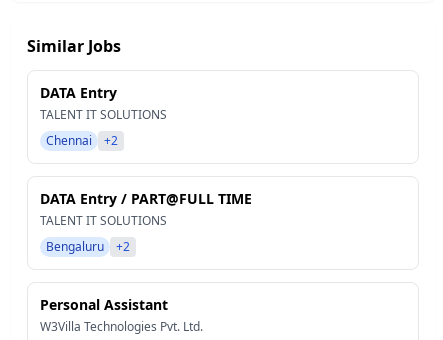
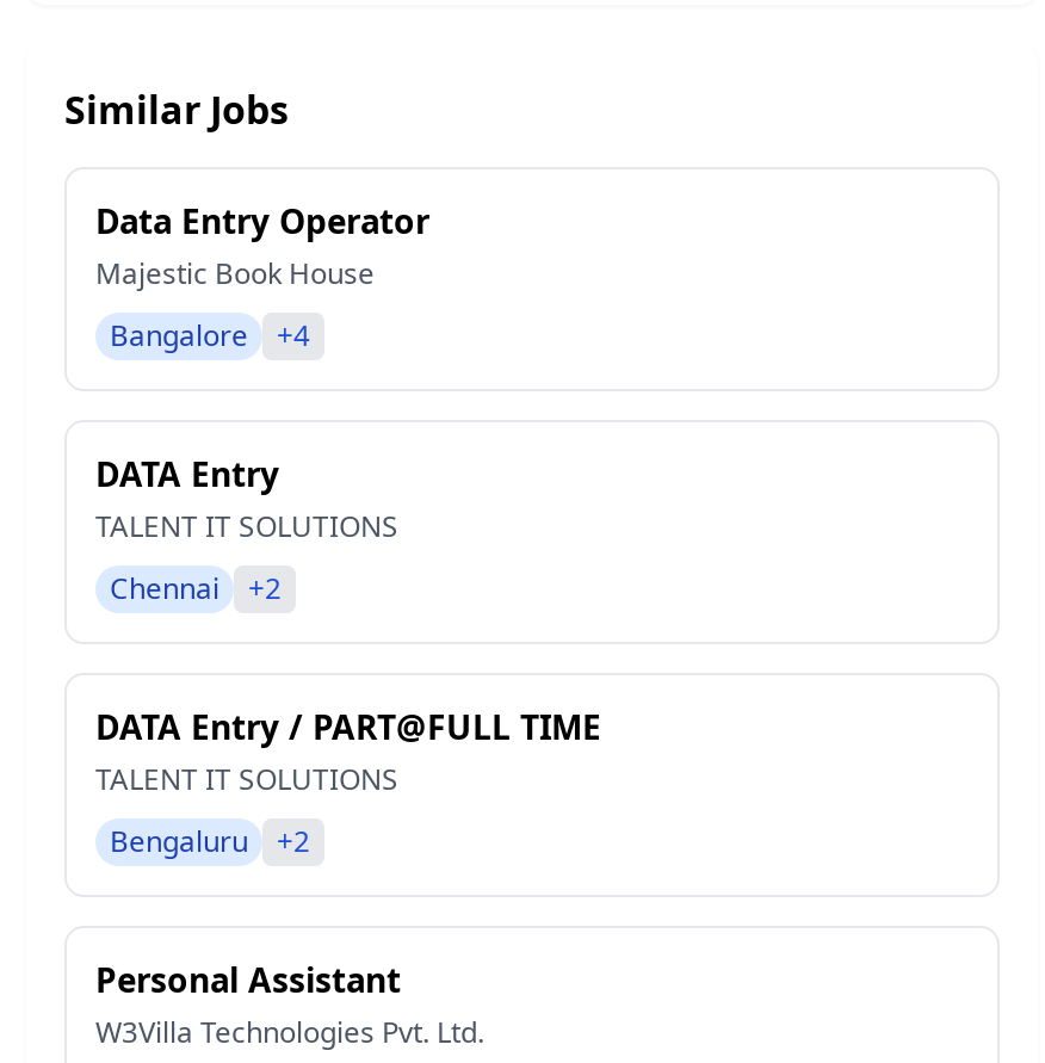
+ Data Entry Operator
+ Majestic Book House
+ Bangalore
+ +4
